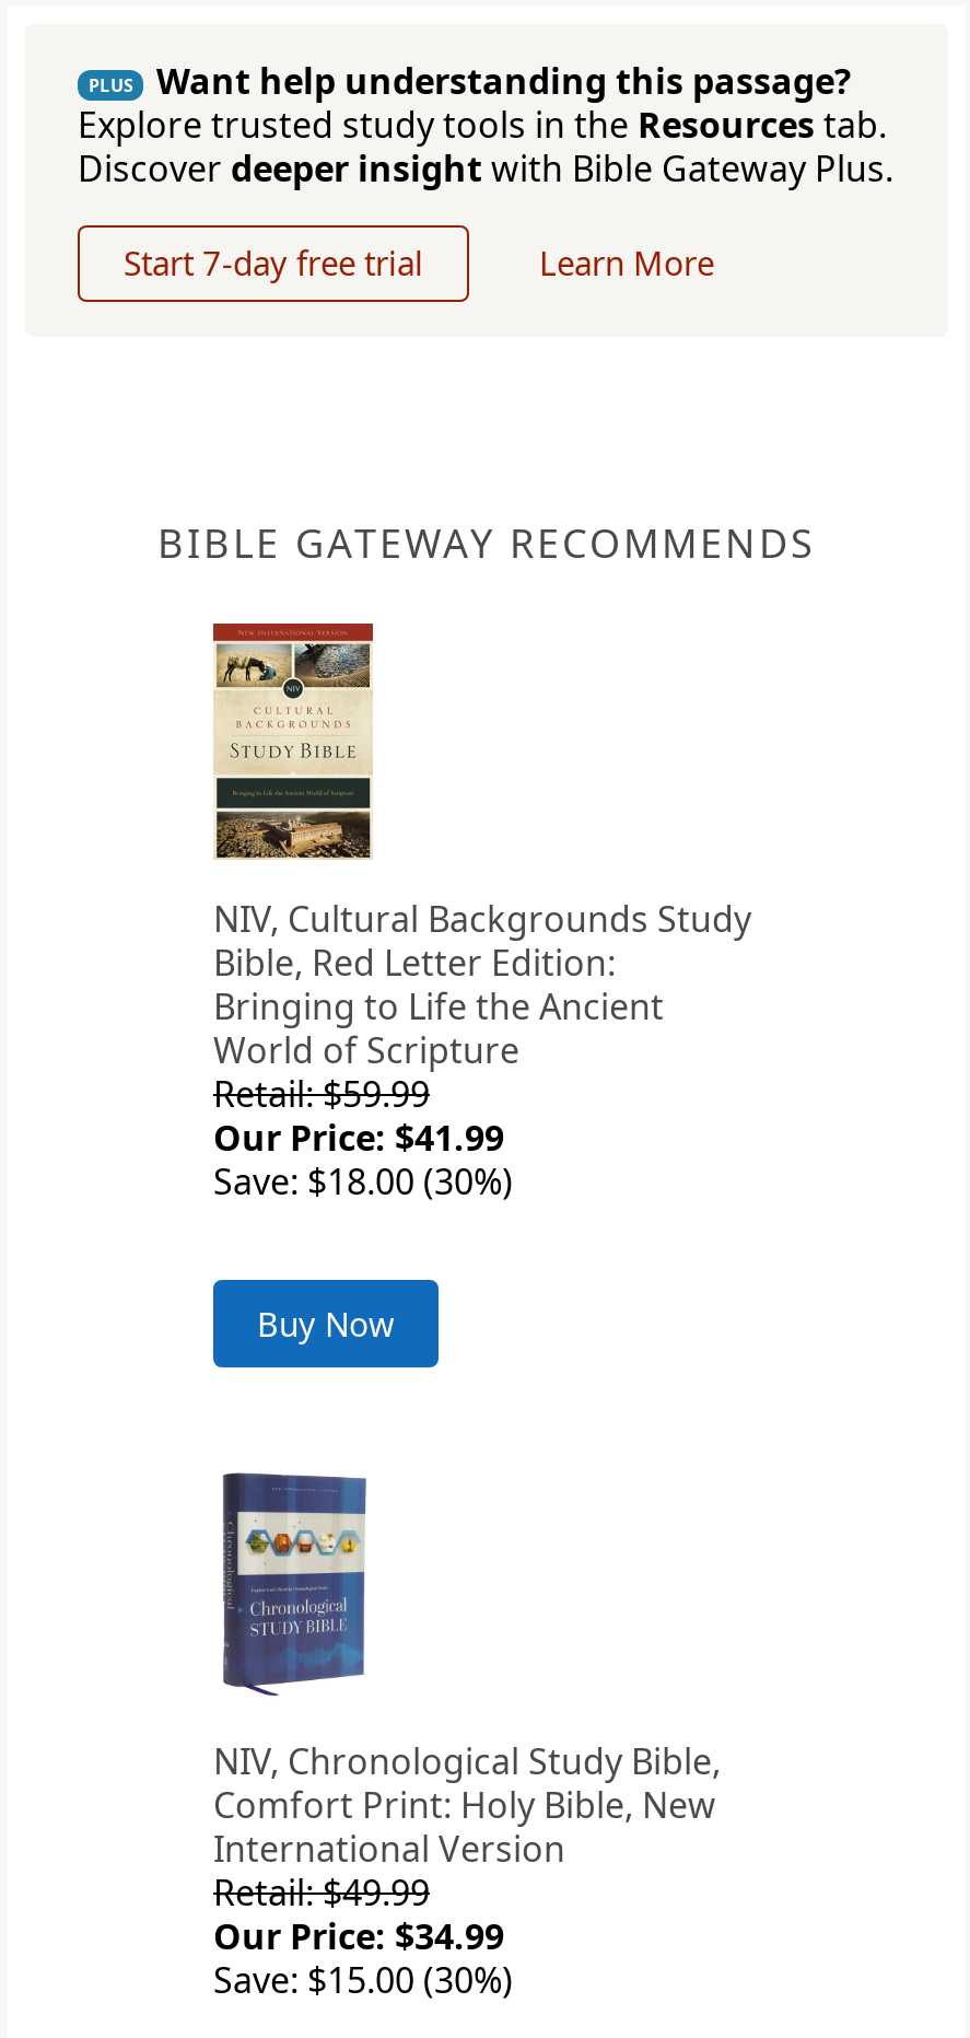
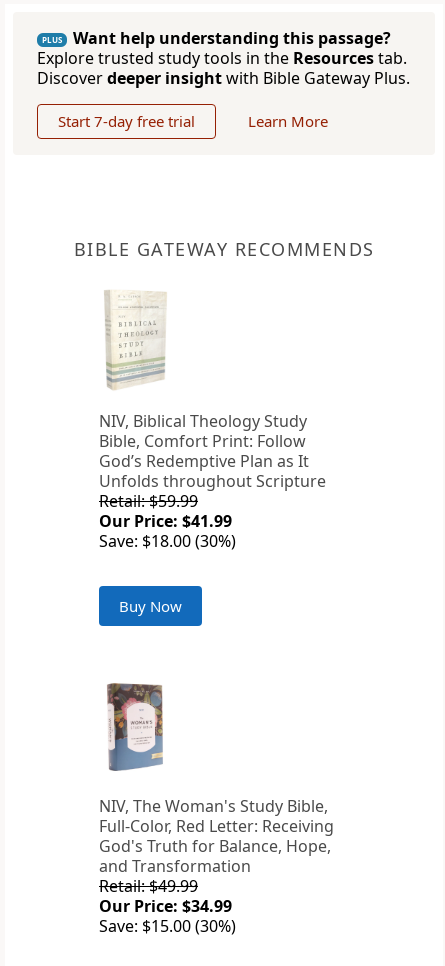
- [image]
- NIV, Cultural Backgrounds Study
- Bible, Red Letter Edition:
- Bringing to Life the Ancient
- World of Scripture
+ [image]
+ NIV, Biblical Theology Study
+ Bible, Comfort Print: Follow
+ God’s Redemptive Plan as It
+ Unfolds throughout Scripture

- [image]
- NIV, Chronological Study Bible,
- Comfort Print: Holy Bible, New
- International Version
+ [image]
+ NIV, The Woman's Study Bible,
+ Full-Color, Red Letter: Receiving
+ God's Truth for Balance, Hope,
+ and Transformation
